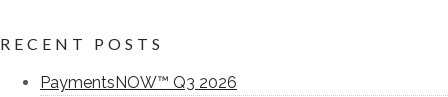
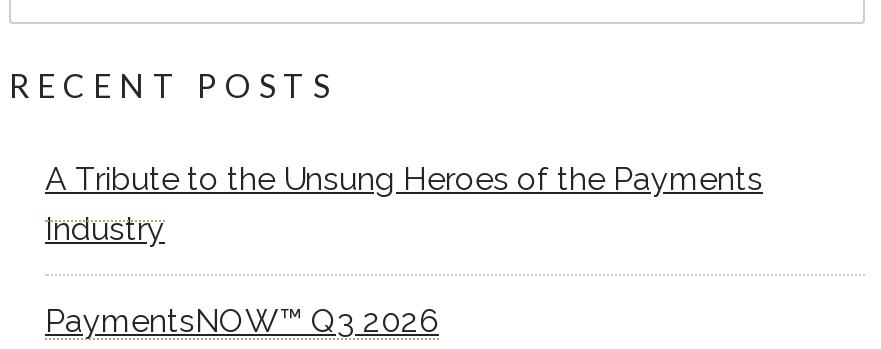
+ A Tribute to the Unsung Heroes of the Payments
+ Industry
